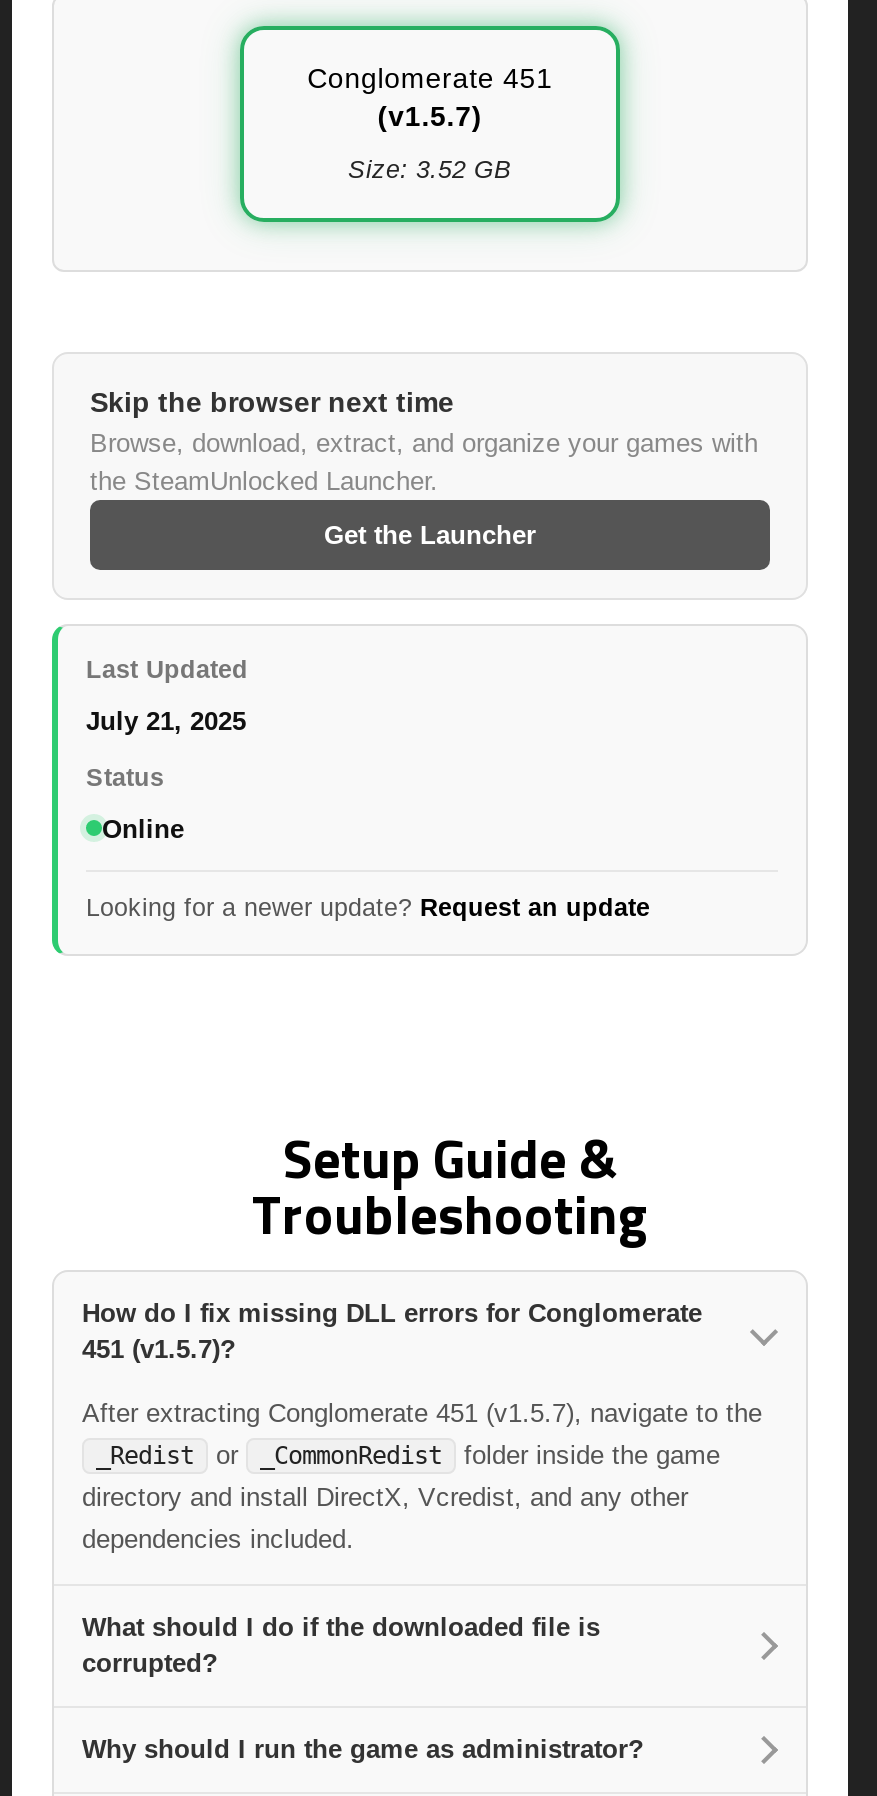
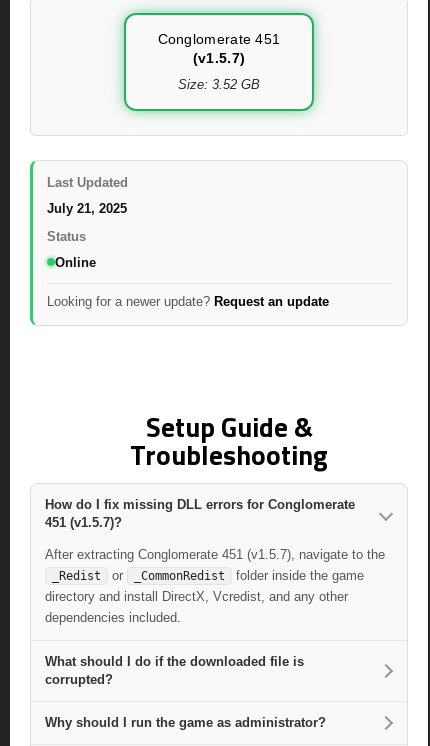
- Skip the browser next time
- Browse, download, extract, and organize your games with
- the SteamUnlocked Launcher.
- Get the Launcher
